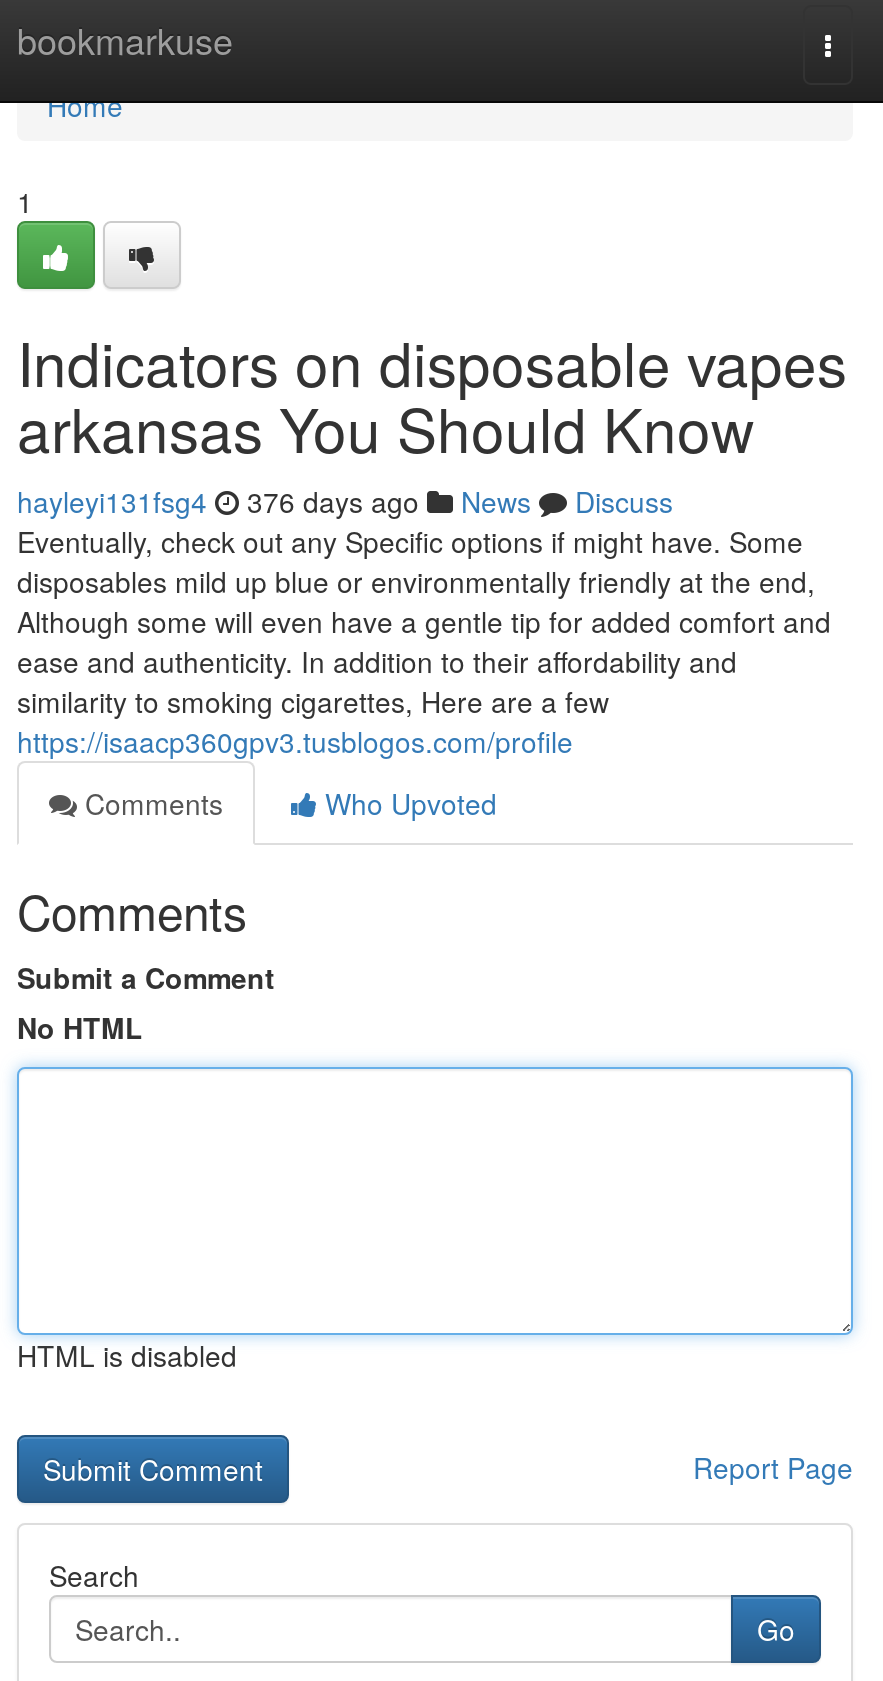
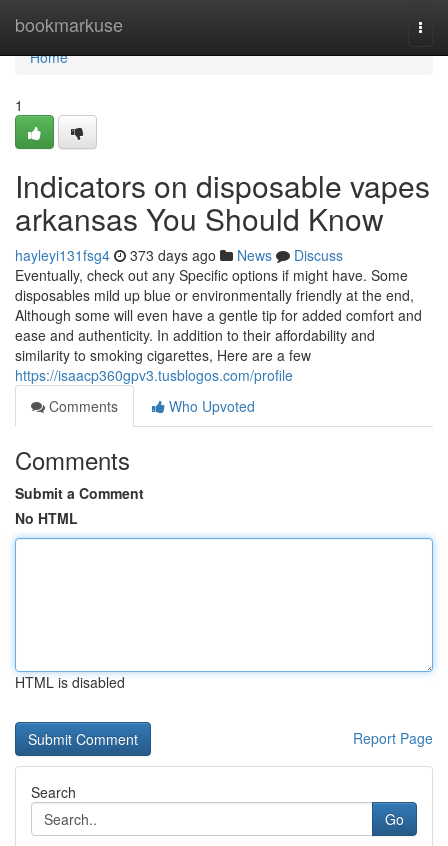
- hayleyi131fsg4 376 days ago News Discuss
+ hayleyi131fsg4 373 days ago News Discuss
